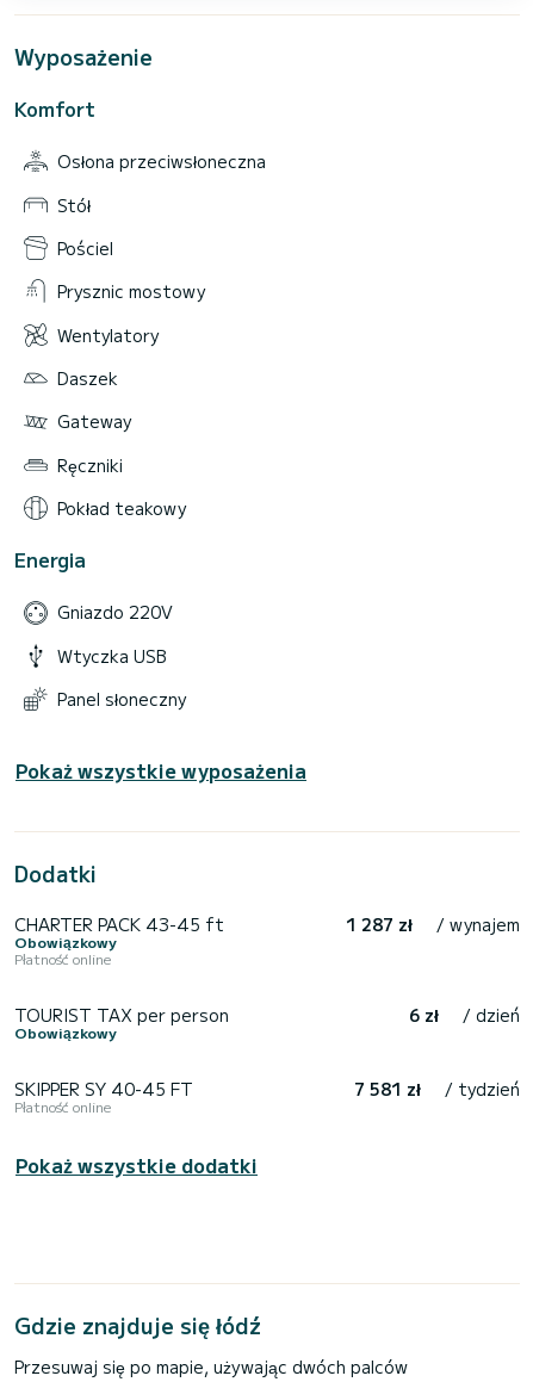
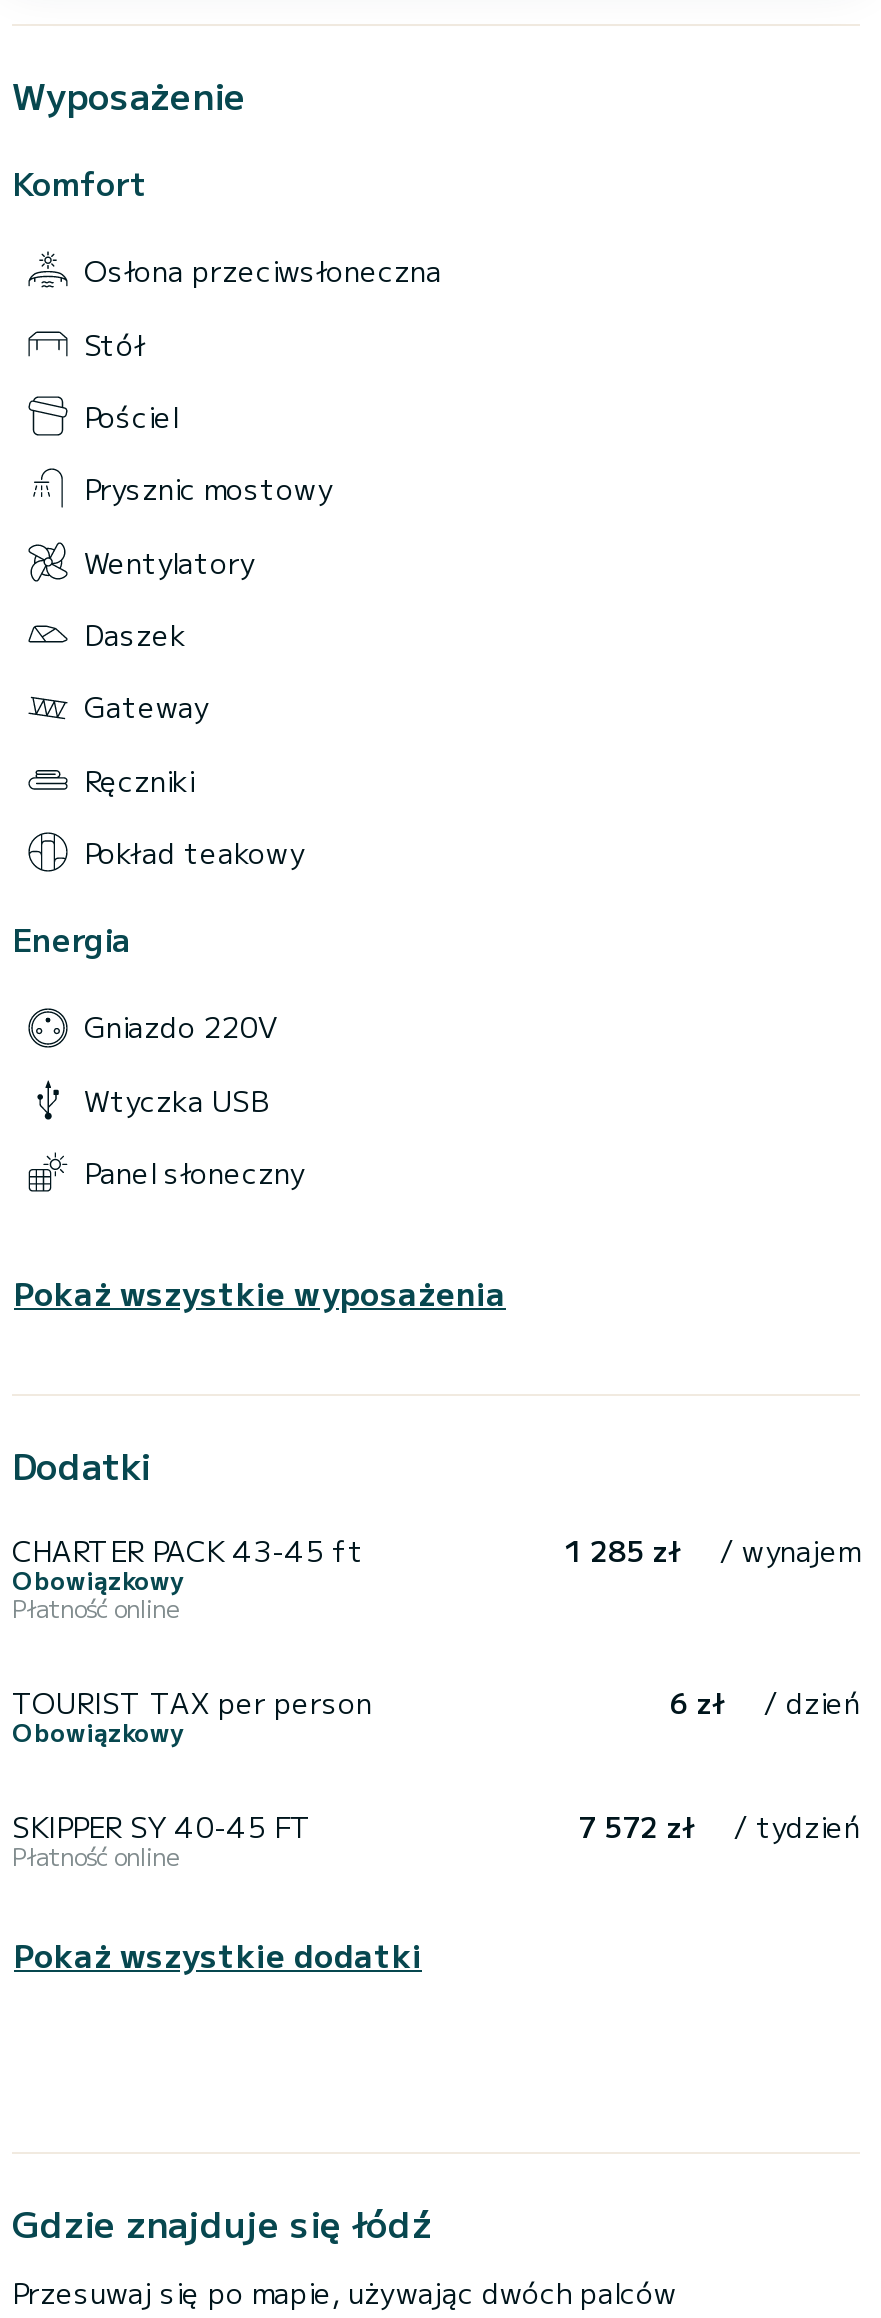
- 1 287 zł / wynajem
+ 1 285 zł / wynajem

- 7 581 zł / tydzień
+ 7 572 zł / tydzień
